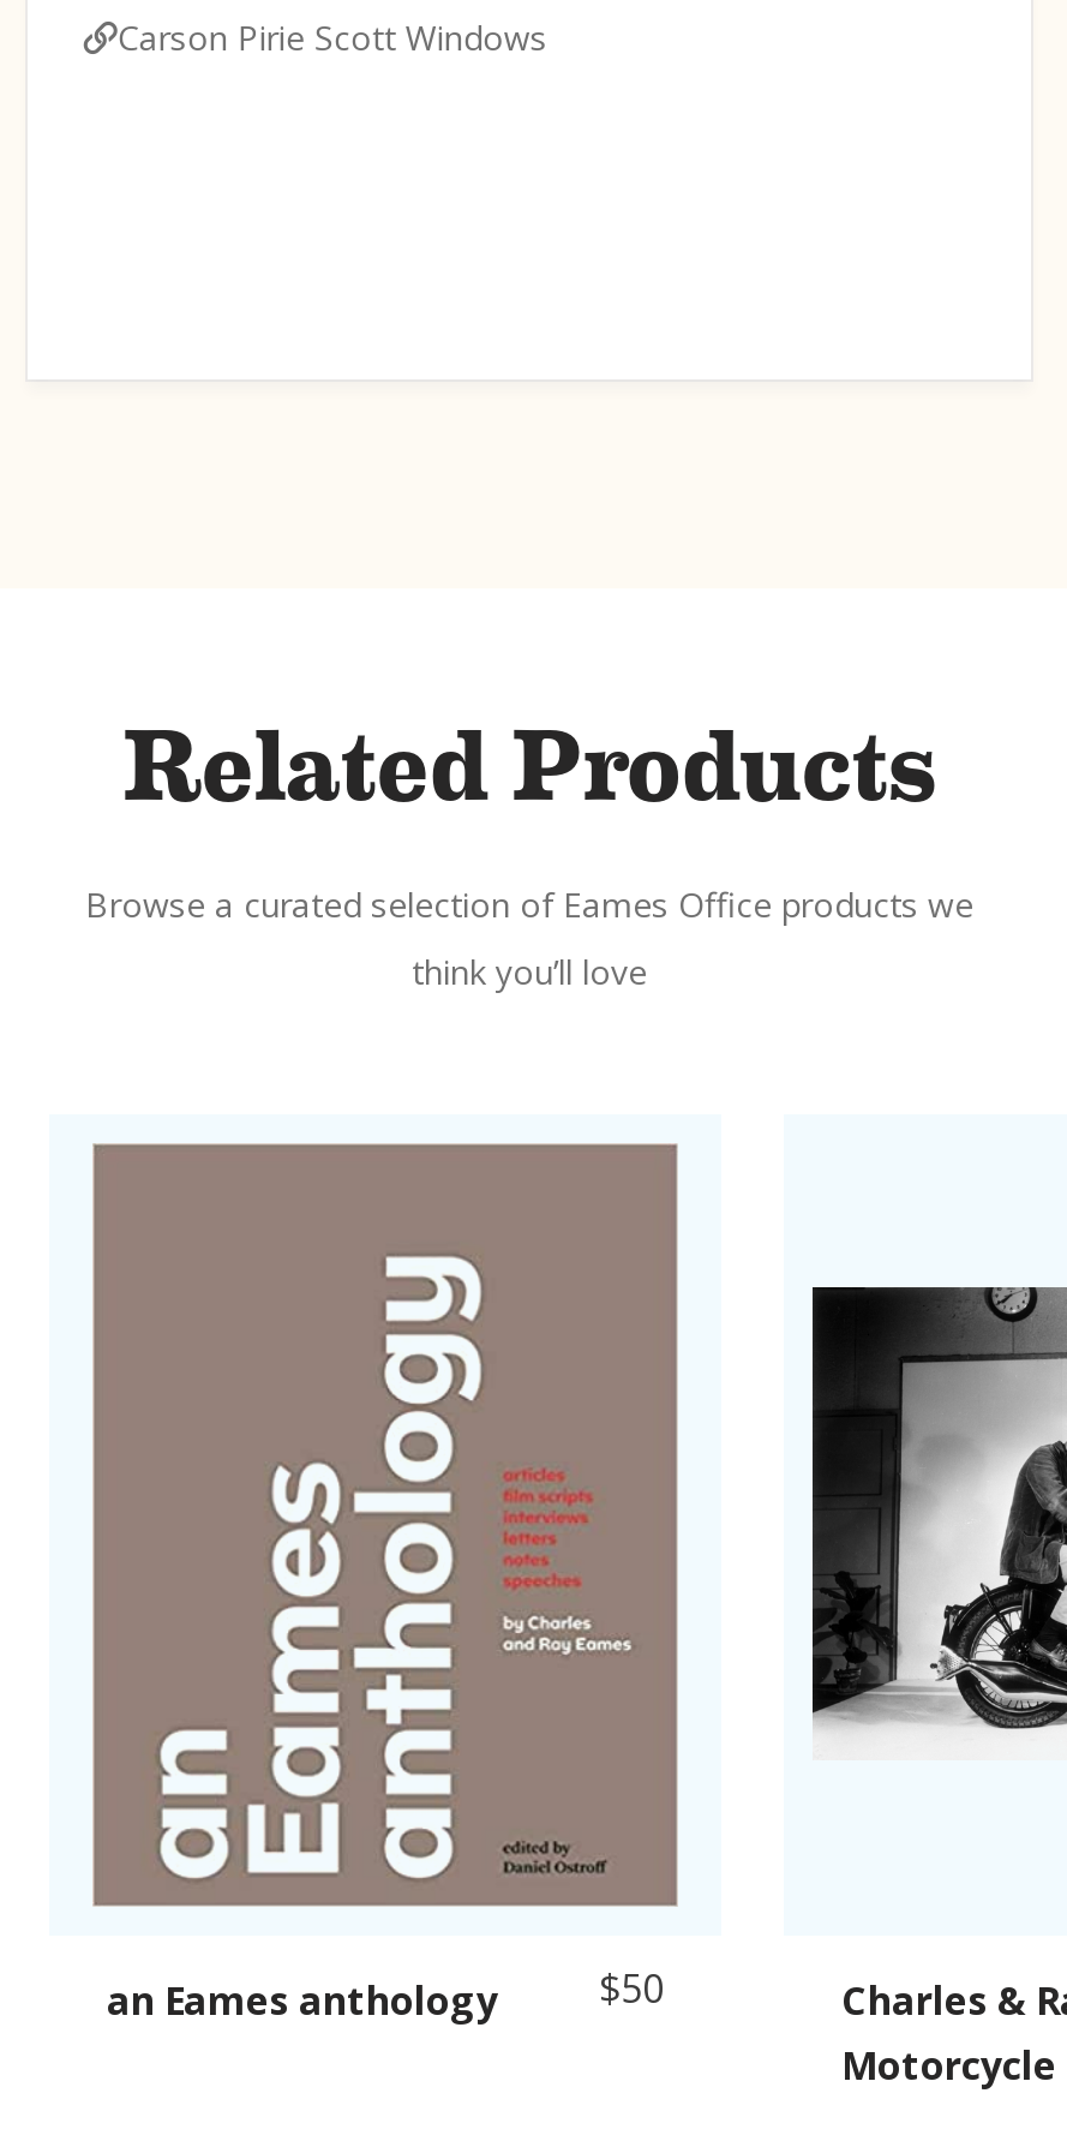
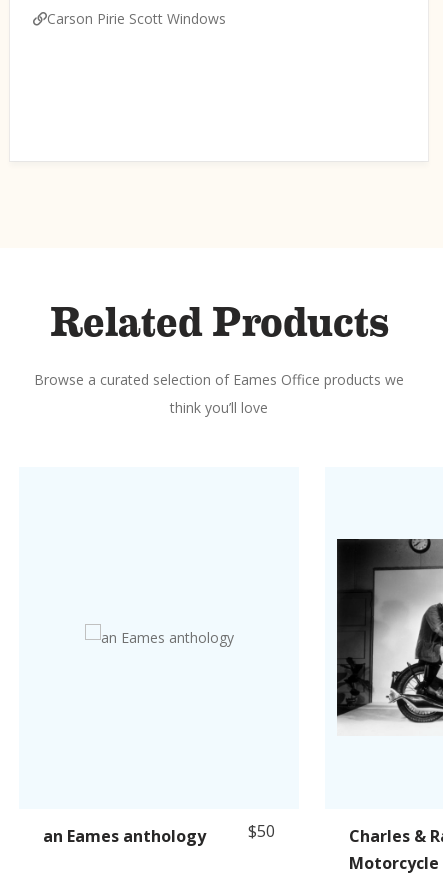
- [image]
